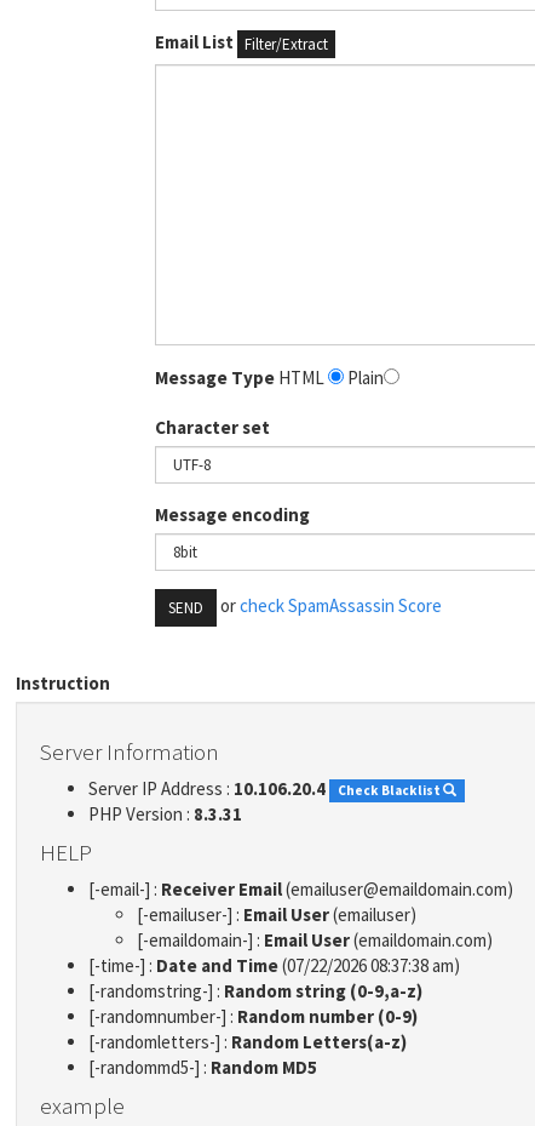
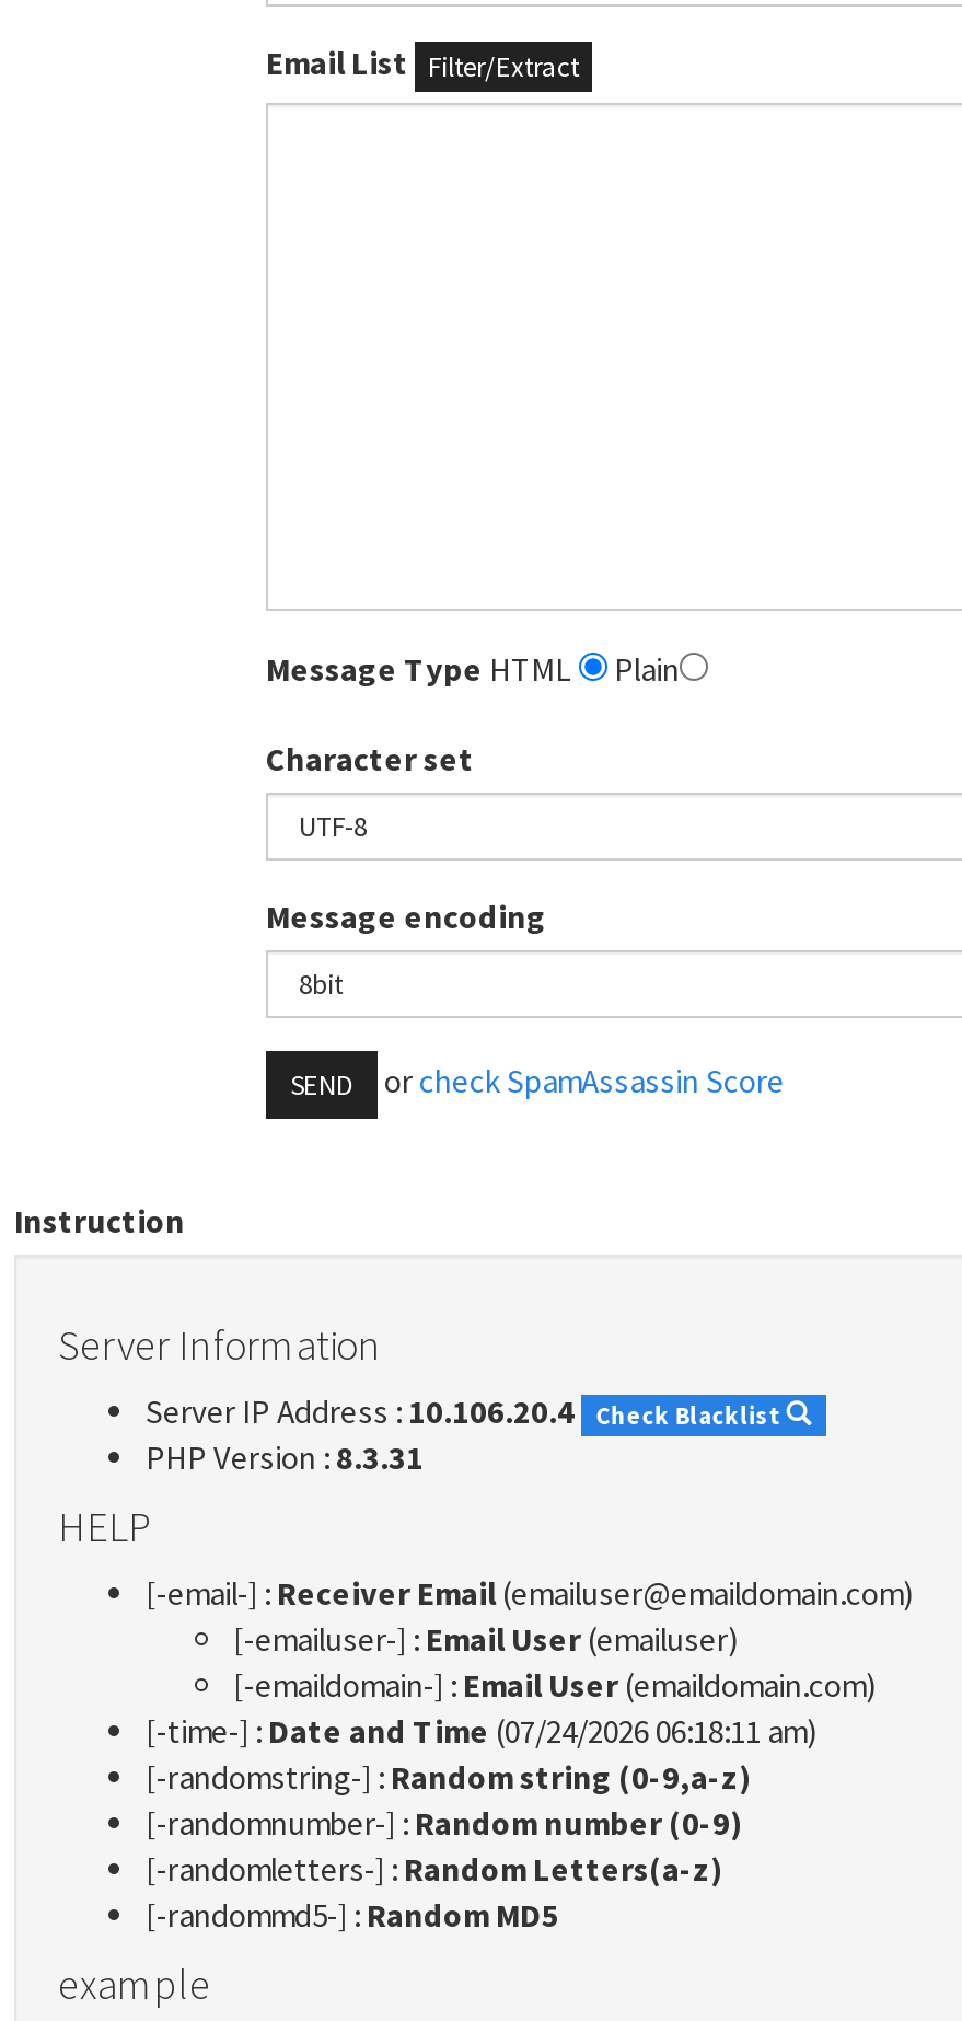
- [-time-] : Date and Time (07/22/2026 08:37:38 am)
+ [-time-] : Date and Time (07/24/2026 06:18:11 am)
